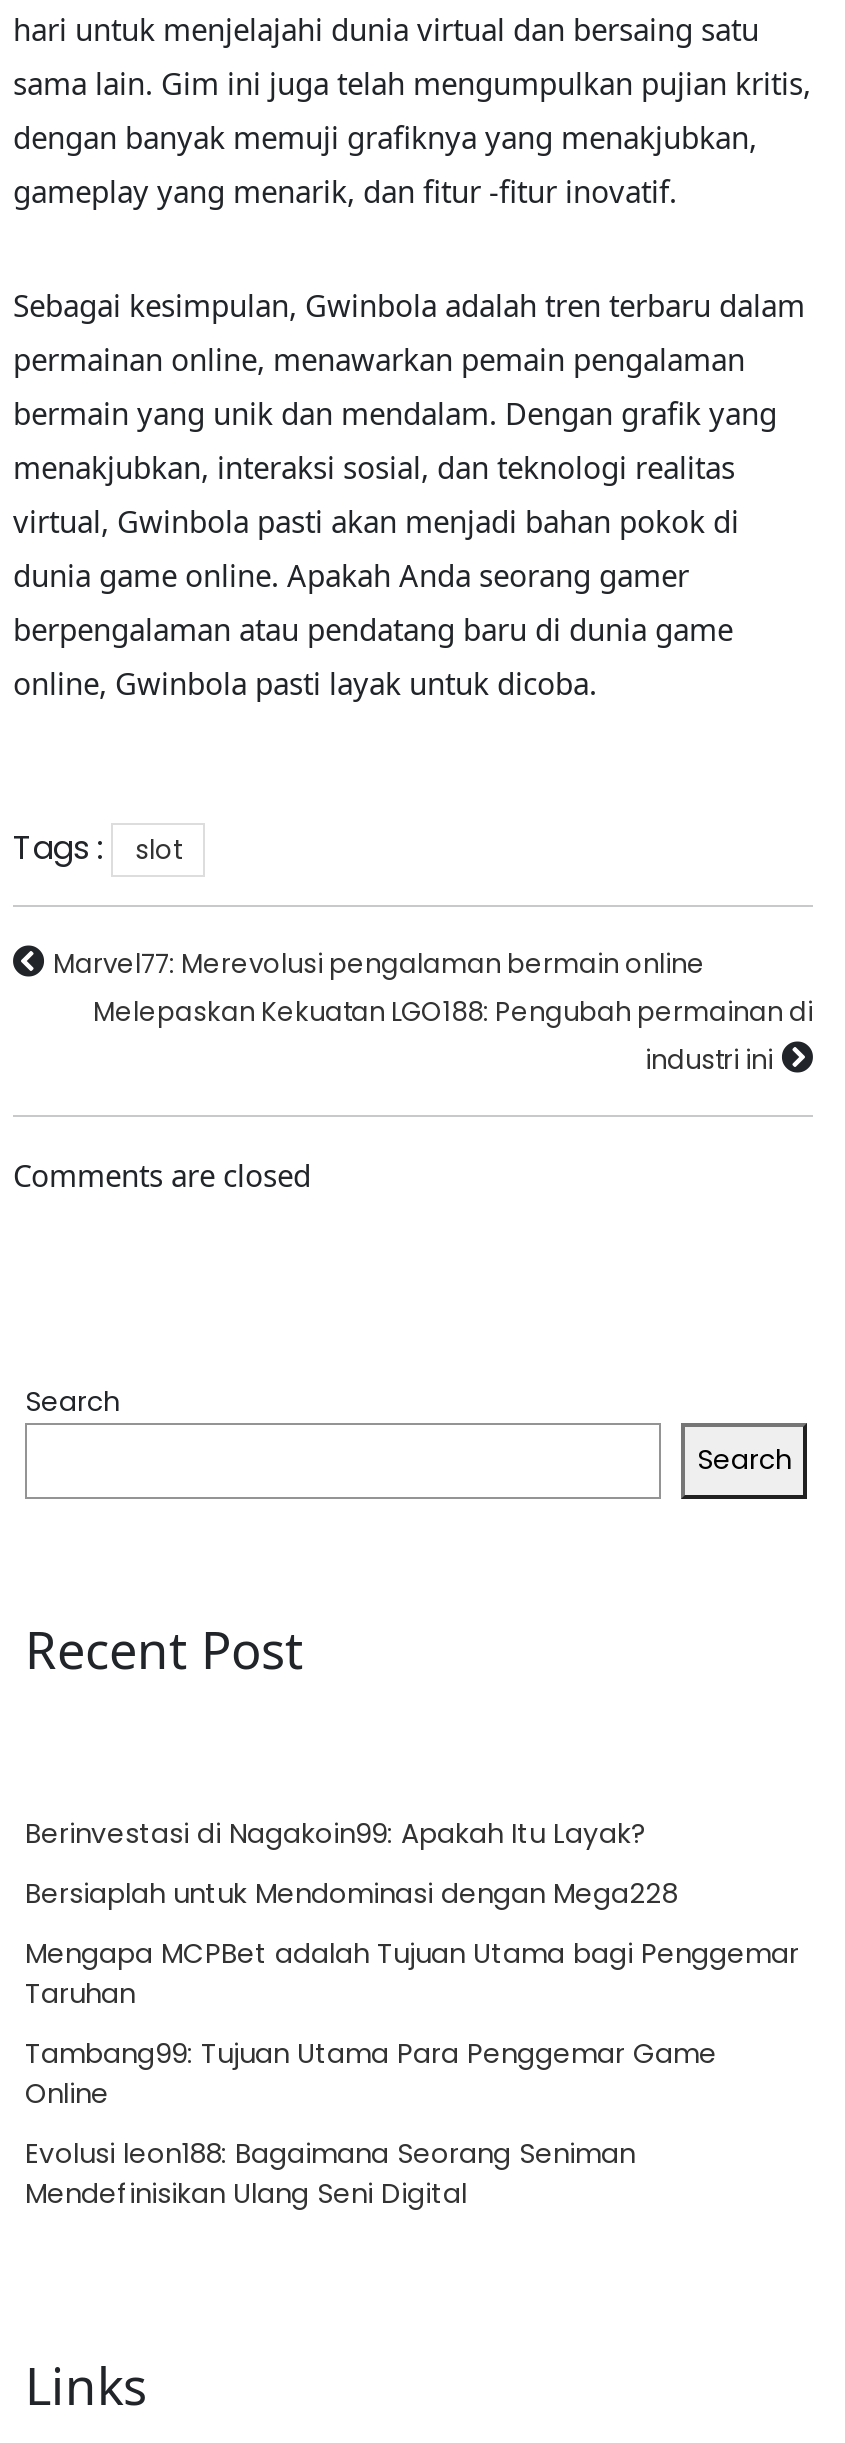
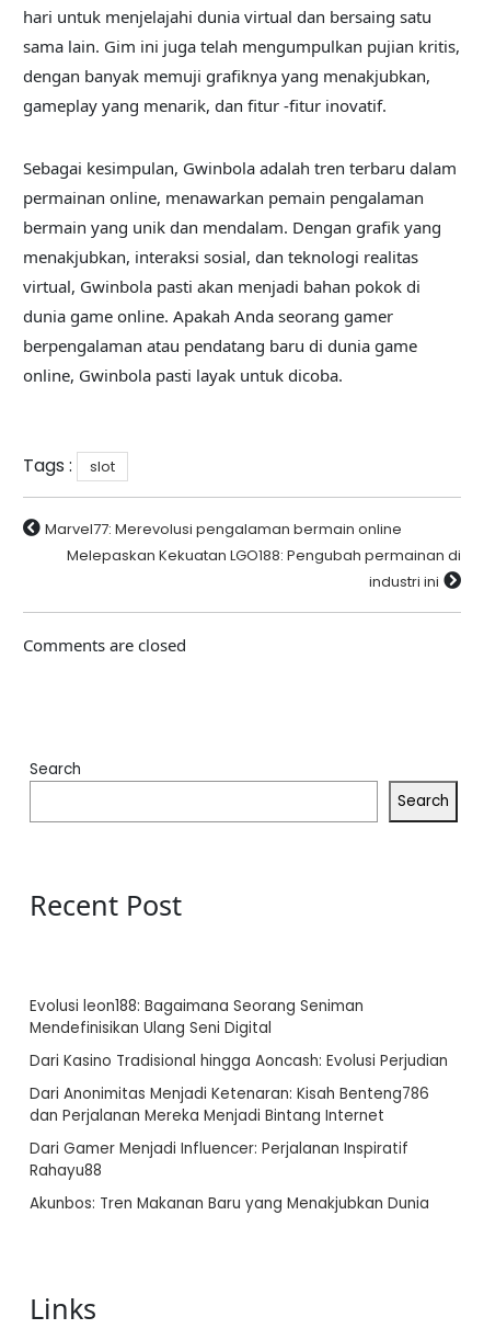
- Berinvestasi di Nagakoin99: Apakah Itu Layak?
- Bersiaplah untuk Mendominasi dengan Mega228
- Mengapa MCPBet adalah Tujuan Utama bagi Penggemar
- Taruhan
- Tambang99: Tujuan Utama Para Penggemar Game
- Online

moved up: Evolusi leon188: Bagaimana Seorang Seniman | Mendefinisikan Ulang Seni Digital

+ Dari Kasino Tradisional hingga Aoncash: Evolusi Perjudian
+ Dari Anonimitas Menjadi Ketenaran: Kisah Benteng786
+ dan Perjalanan Mereka Menjadi Bintang Internet
+ Dari Gamer Menjadi Influencer: Perjalanan Inspiratif
+ Rahayu88
+ Akunbos: Tren Makanan Baru yang Menakjubkan Dunia
